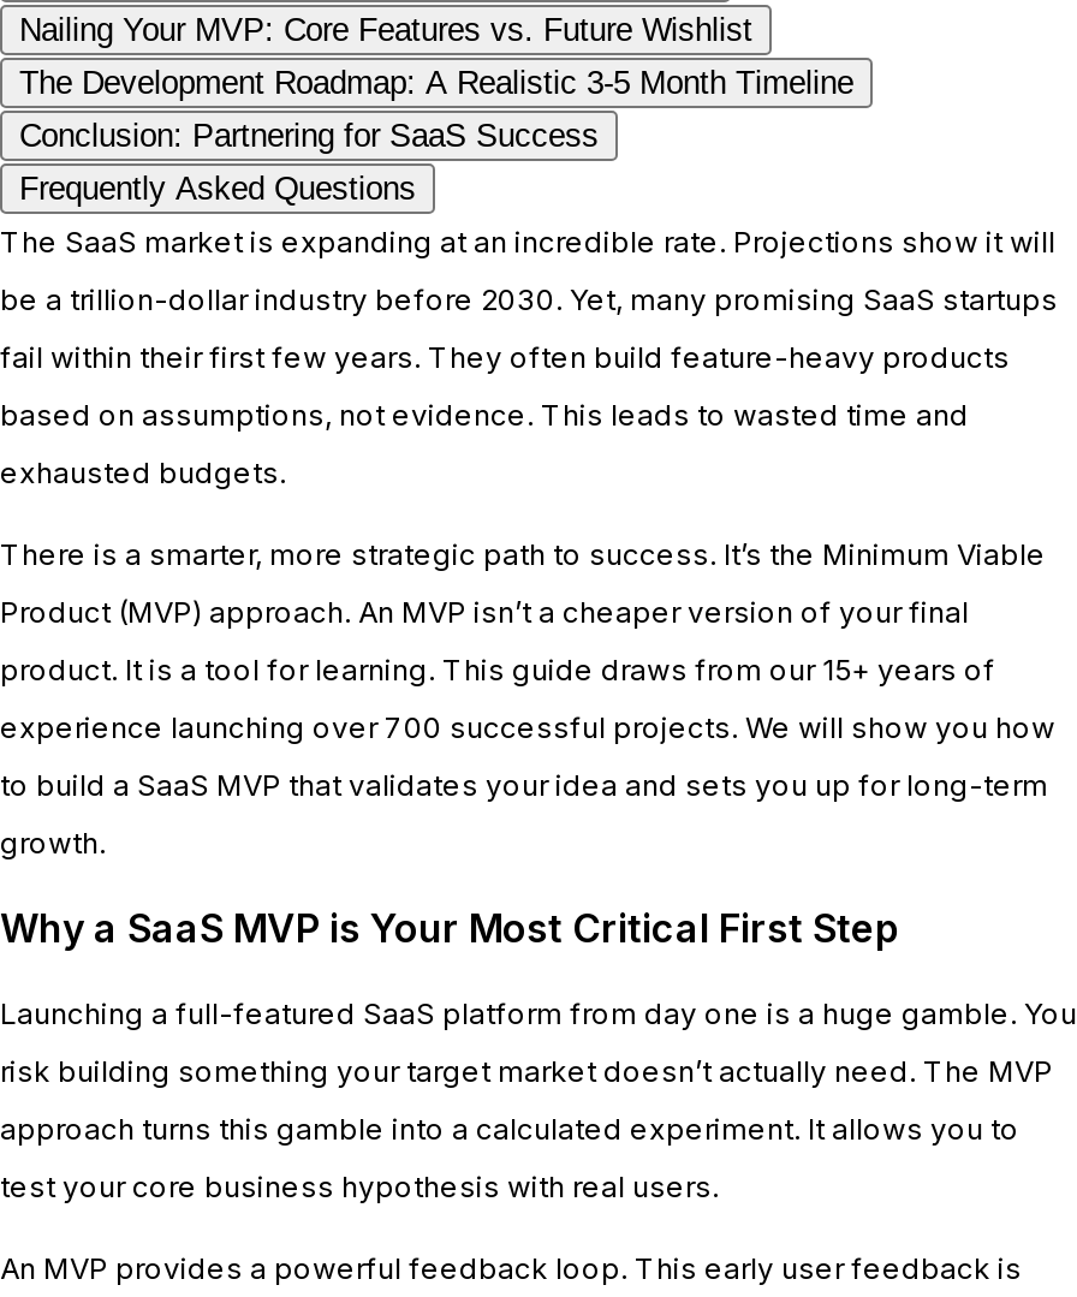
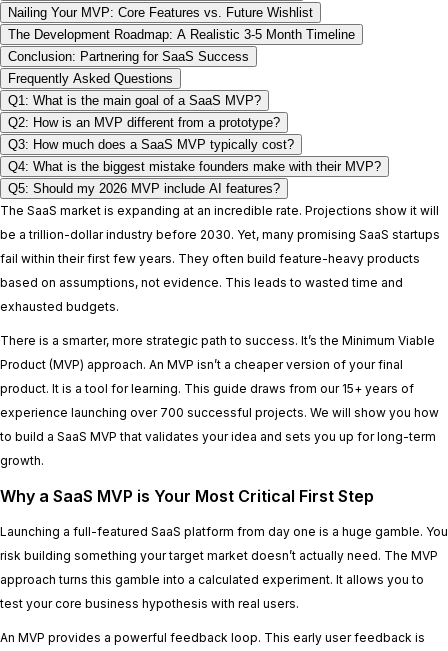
+ Q1: What is the main goal of a SaaS MVP?
+ Q2: How is an MVP different from a prototype?
+ Q3: How much does a SaaS MVP typically cost?
+ Q4: What is the biggest mistake founders make with their MVP?
+ Q5: Should my 2026 MVP include AI features?
